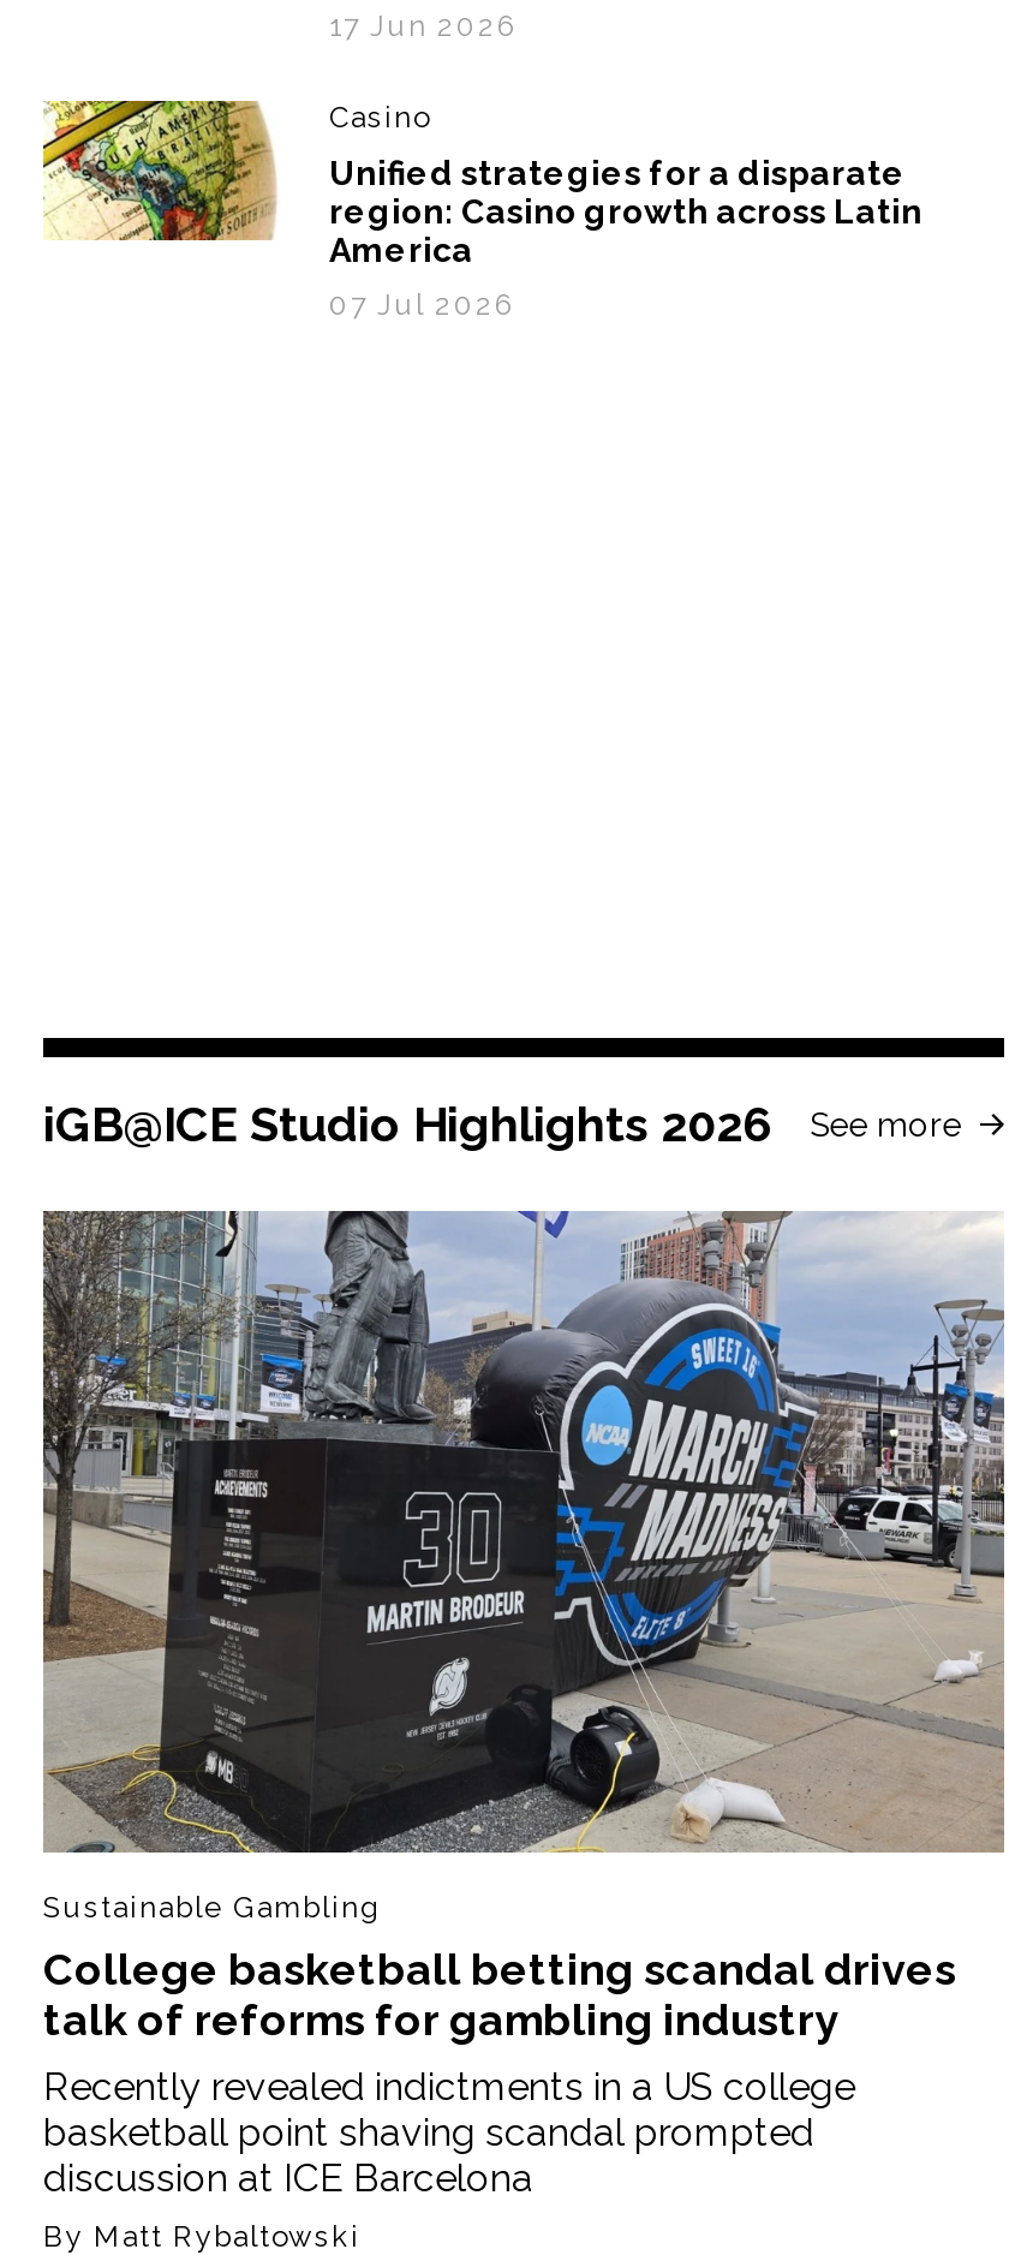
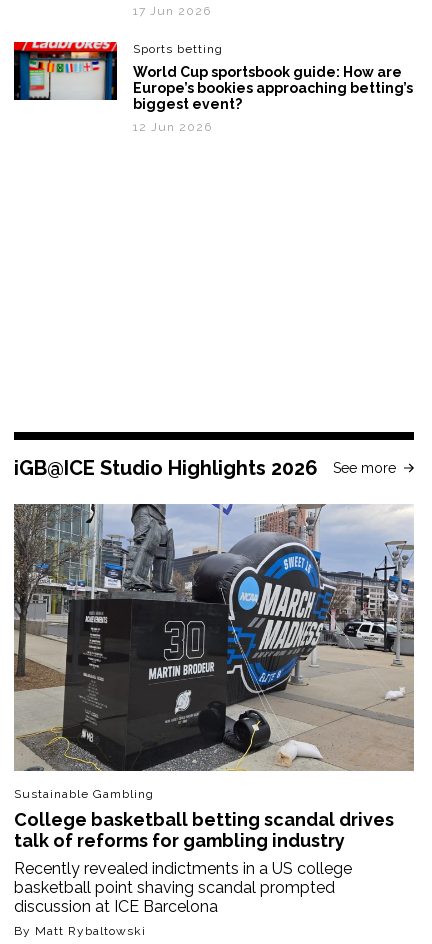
- [image]
- Casino
+ [image]
+ Sports betting

- Unified strategies for a disparate
- region: Casino growth across Latin
- America
+ World Cup sportsbook guide: How are
+ Europe’s bookies approaching betting’s
+ biggest event?

- 07 Jul 2026
+ 12 Jun 2026
